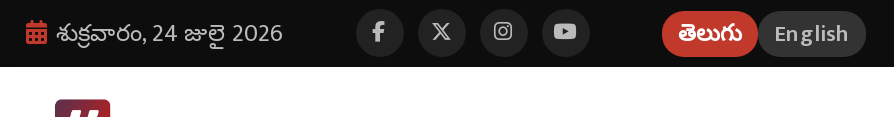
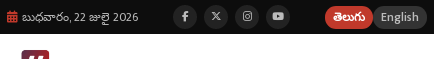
- శుక్రవారం, 24 జులై 2026
+ బుధవారం, 22 జులై 2026
